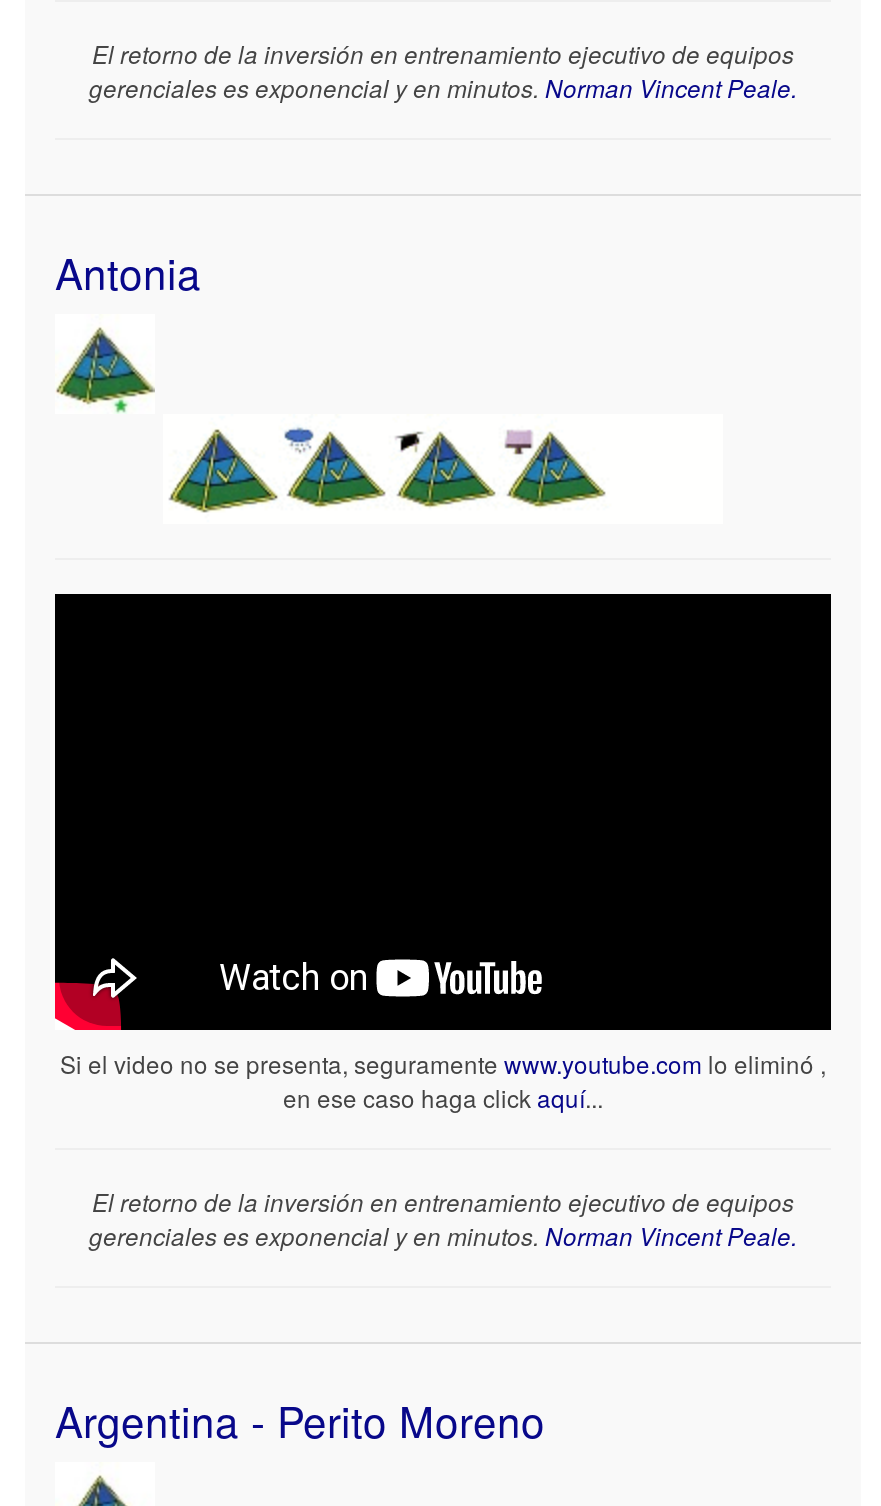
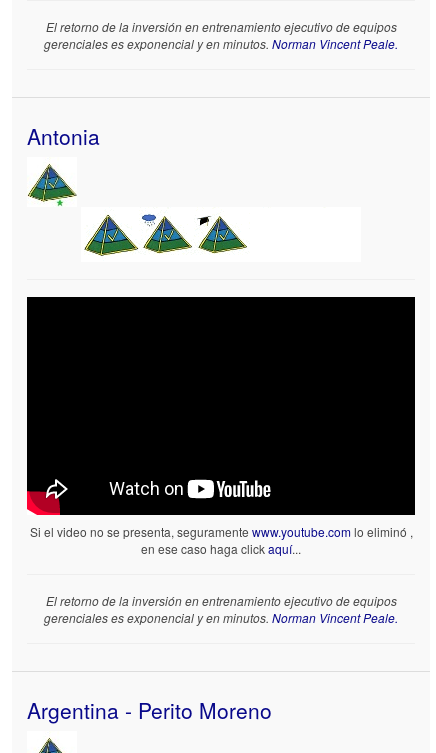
- [image]
